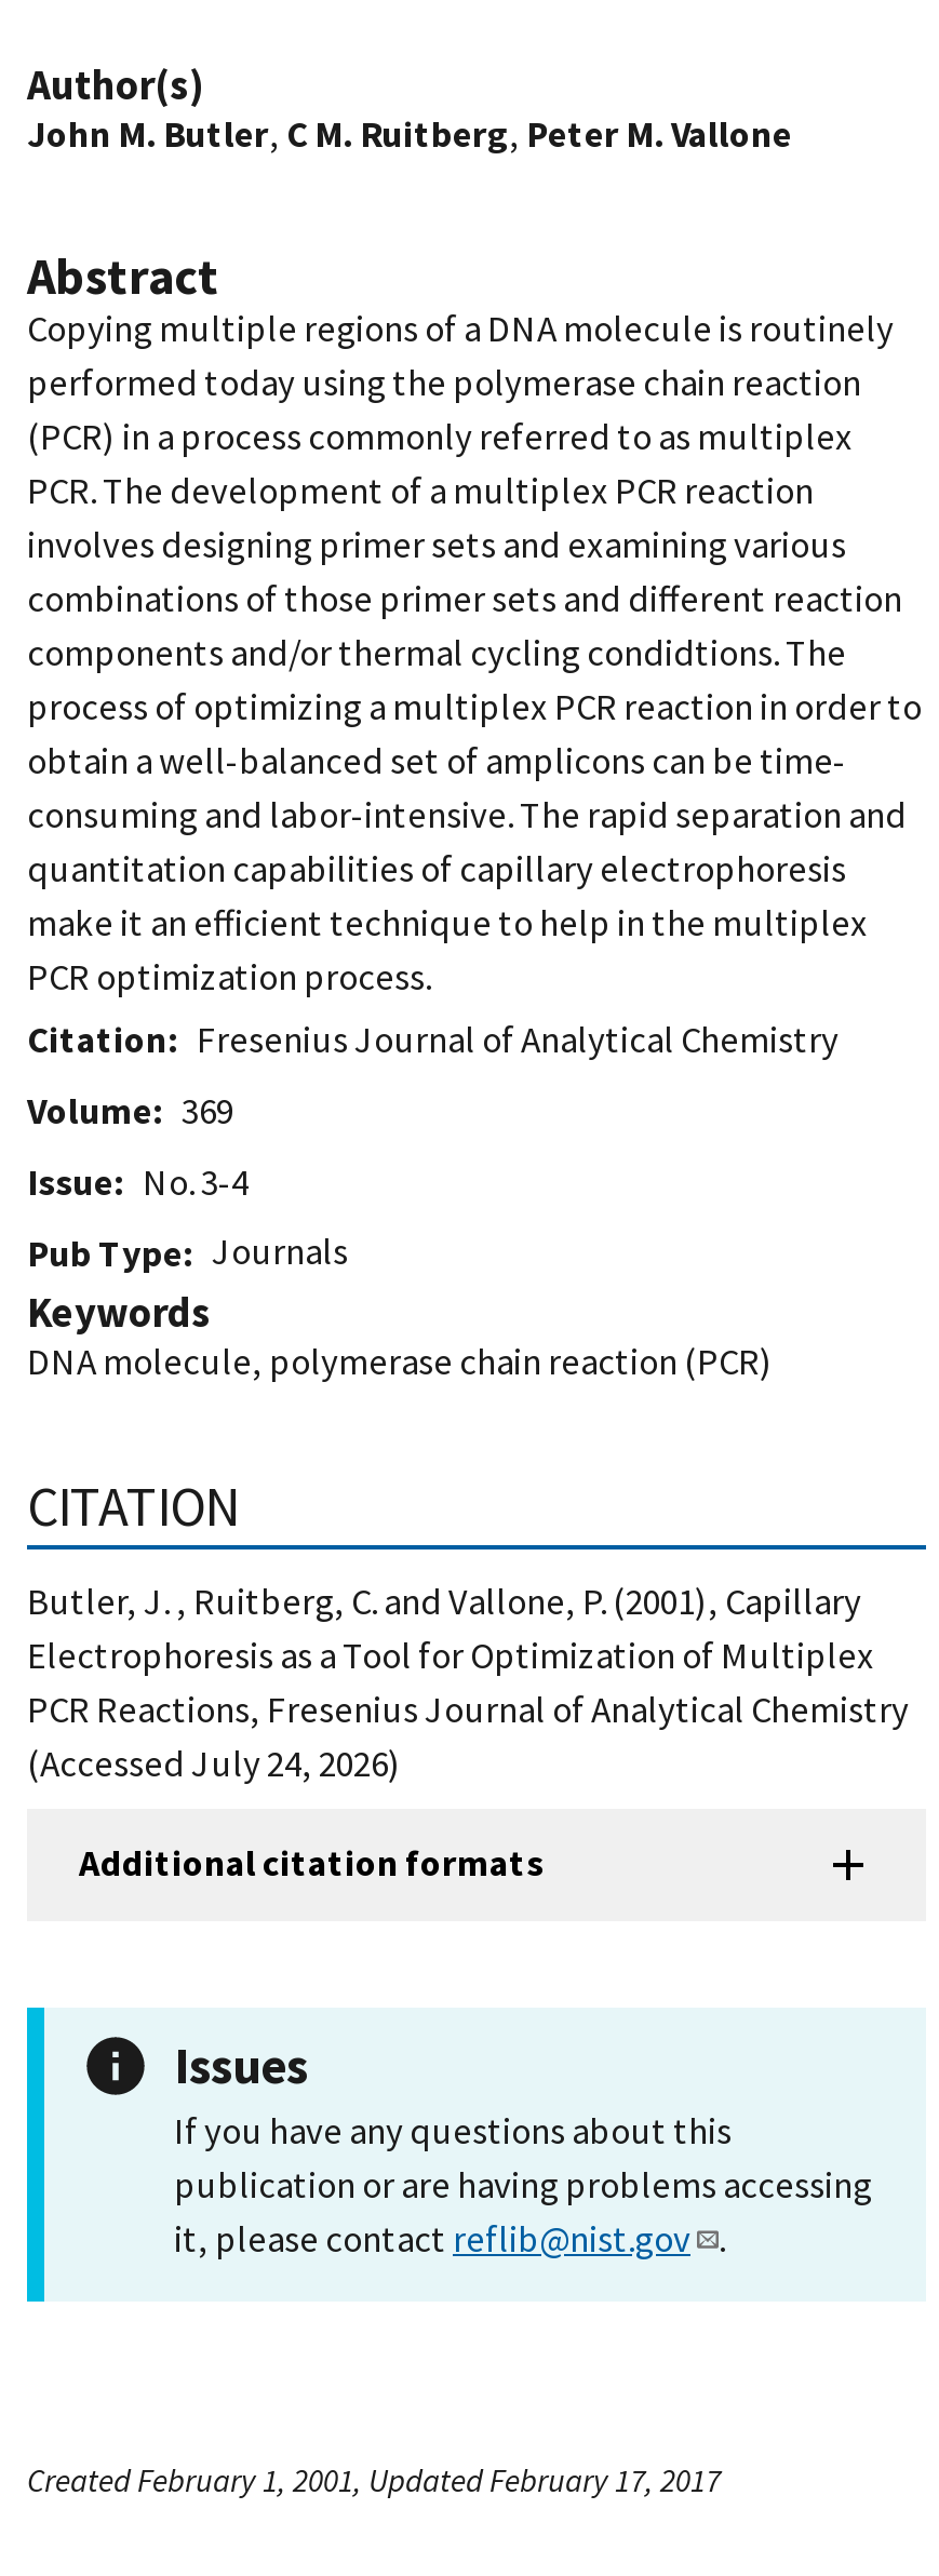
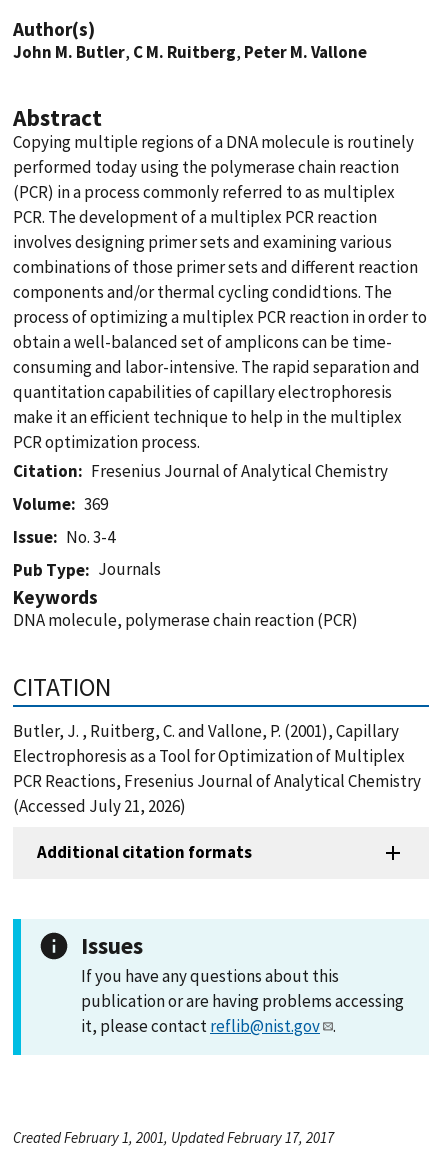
- (Accessed July 24, 2026)
+ (Accessed July 21, 2026)
